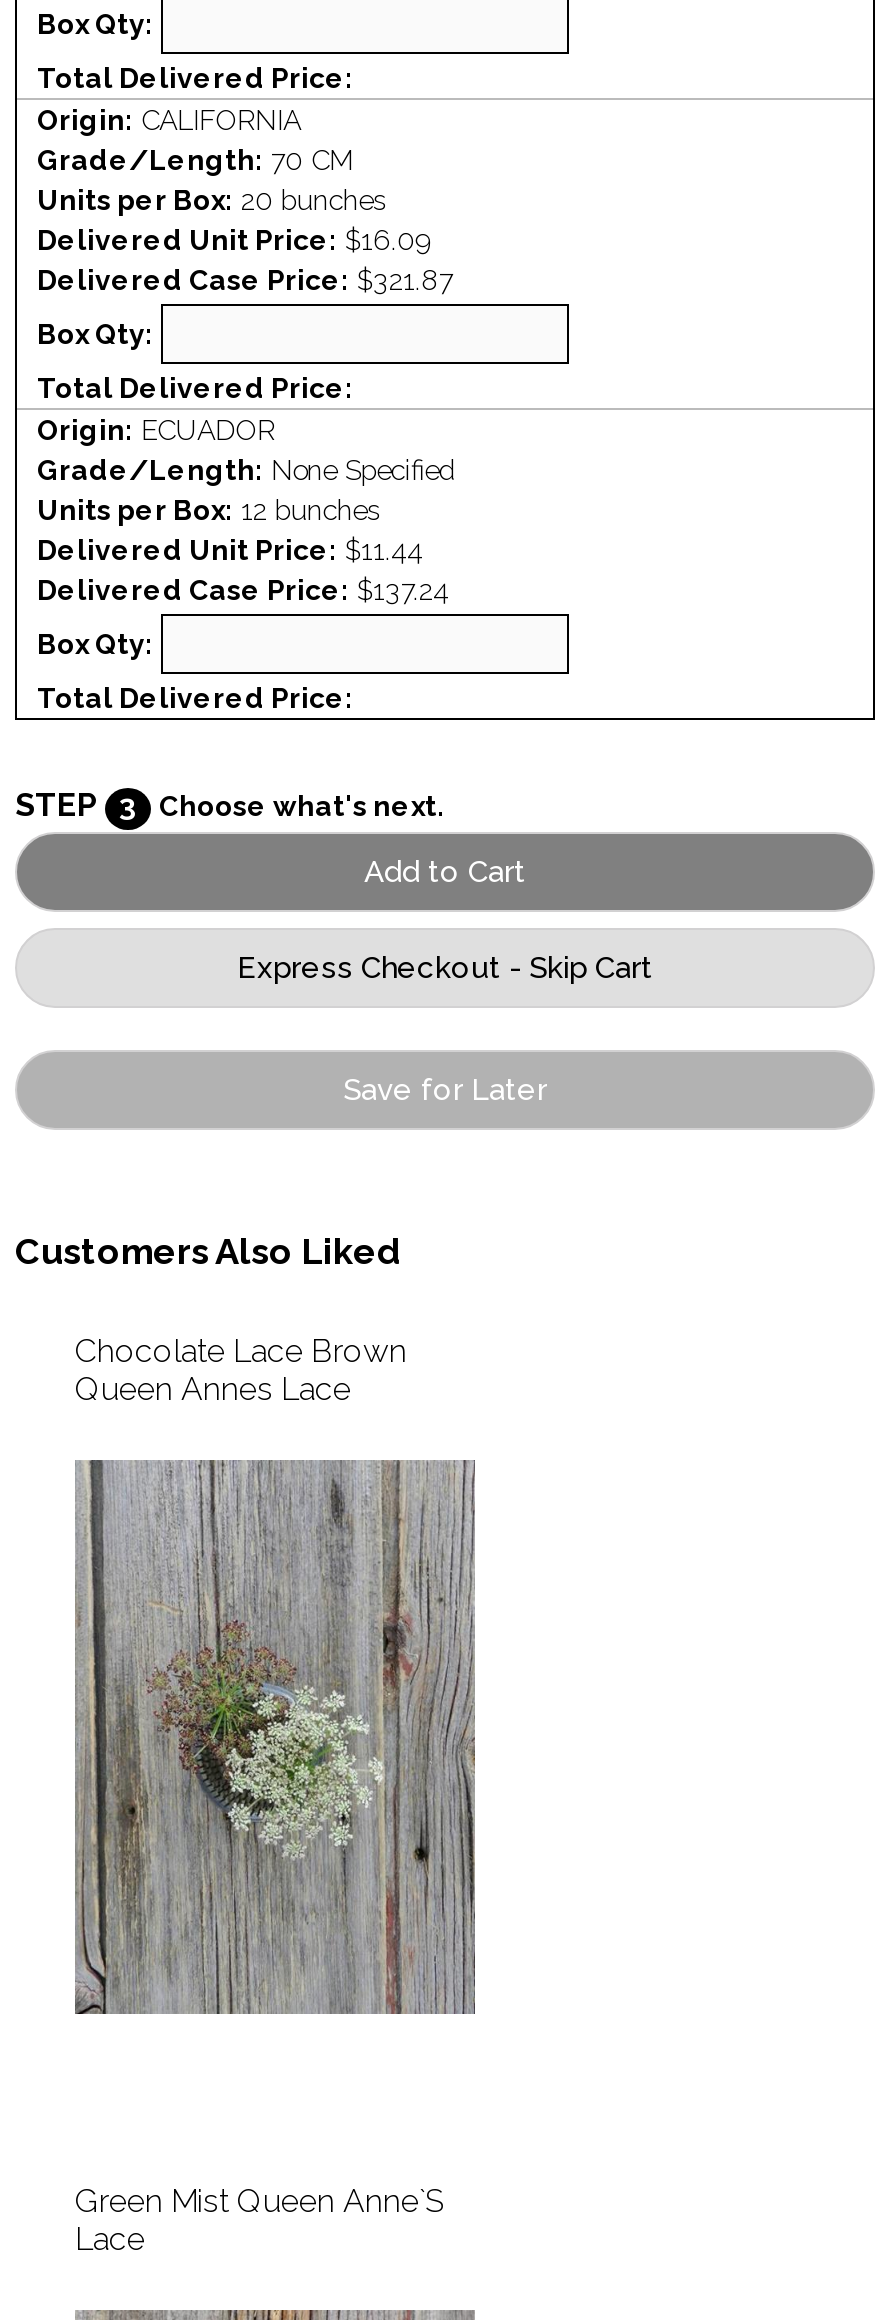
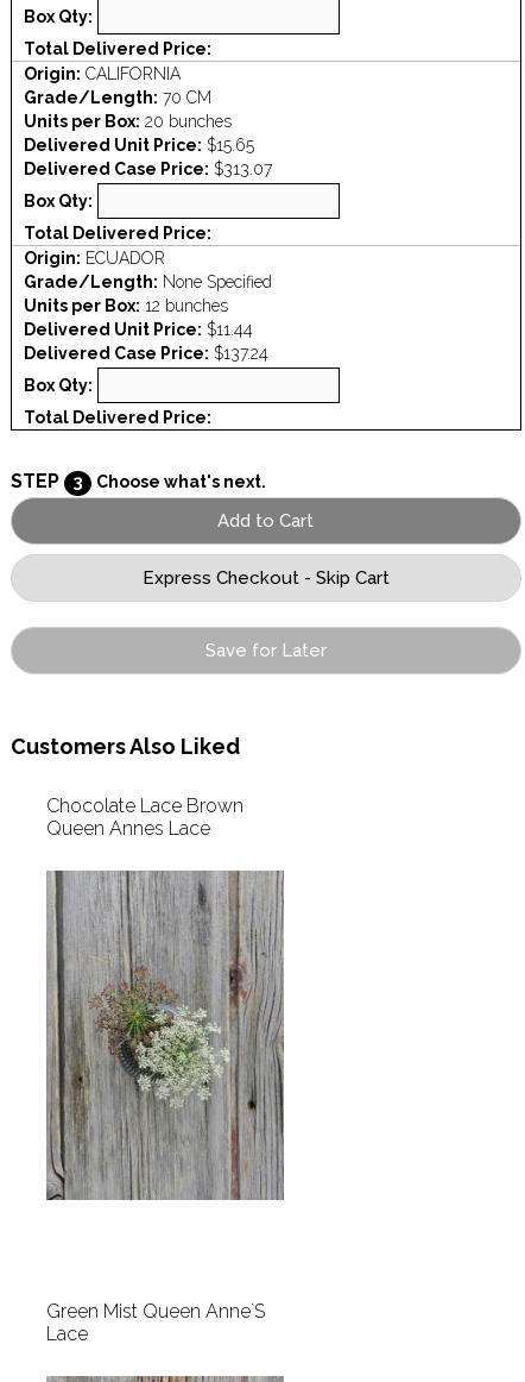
- Delivered Unit Price: $16.09
+ Delivered Unit Price: $15.65

- Delivered Case Price: $321.87
+ Delivered Case Price: $313.07
